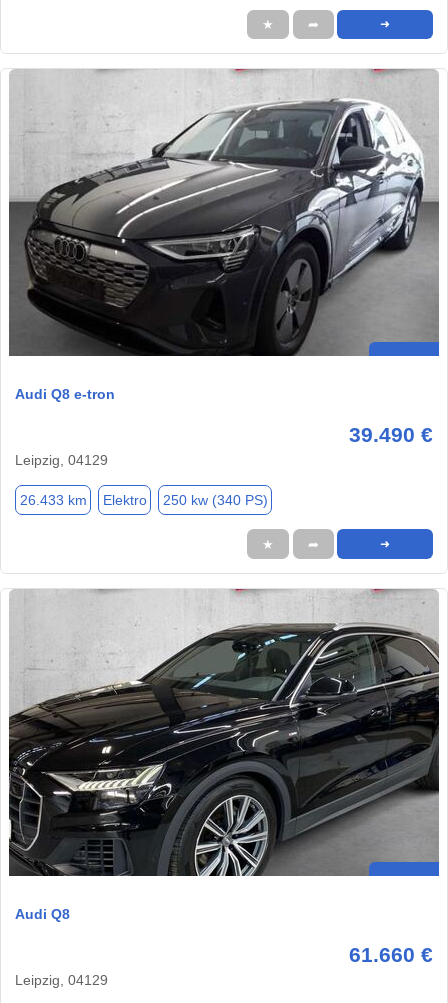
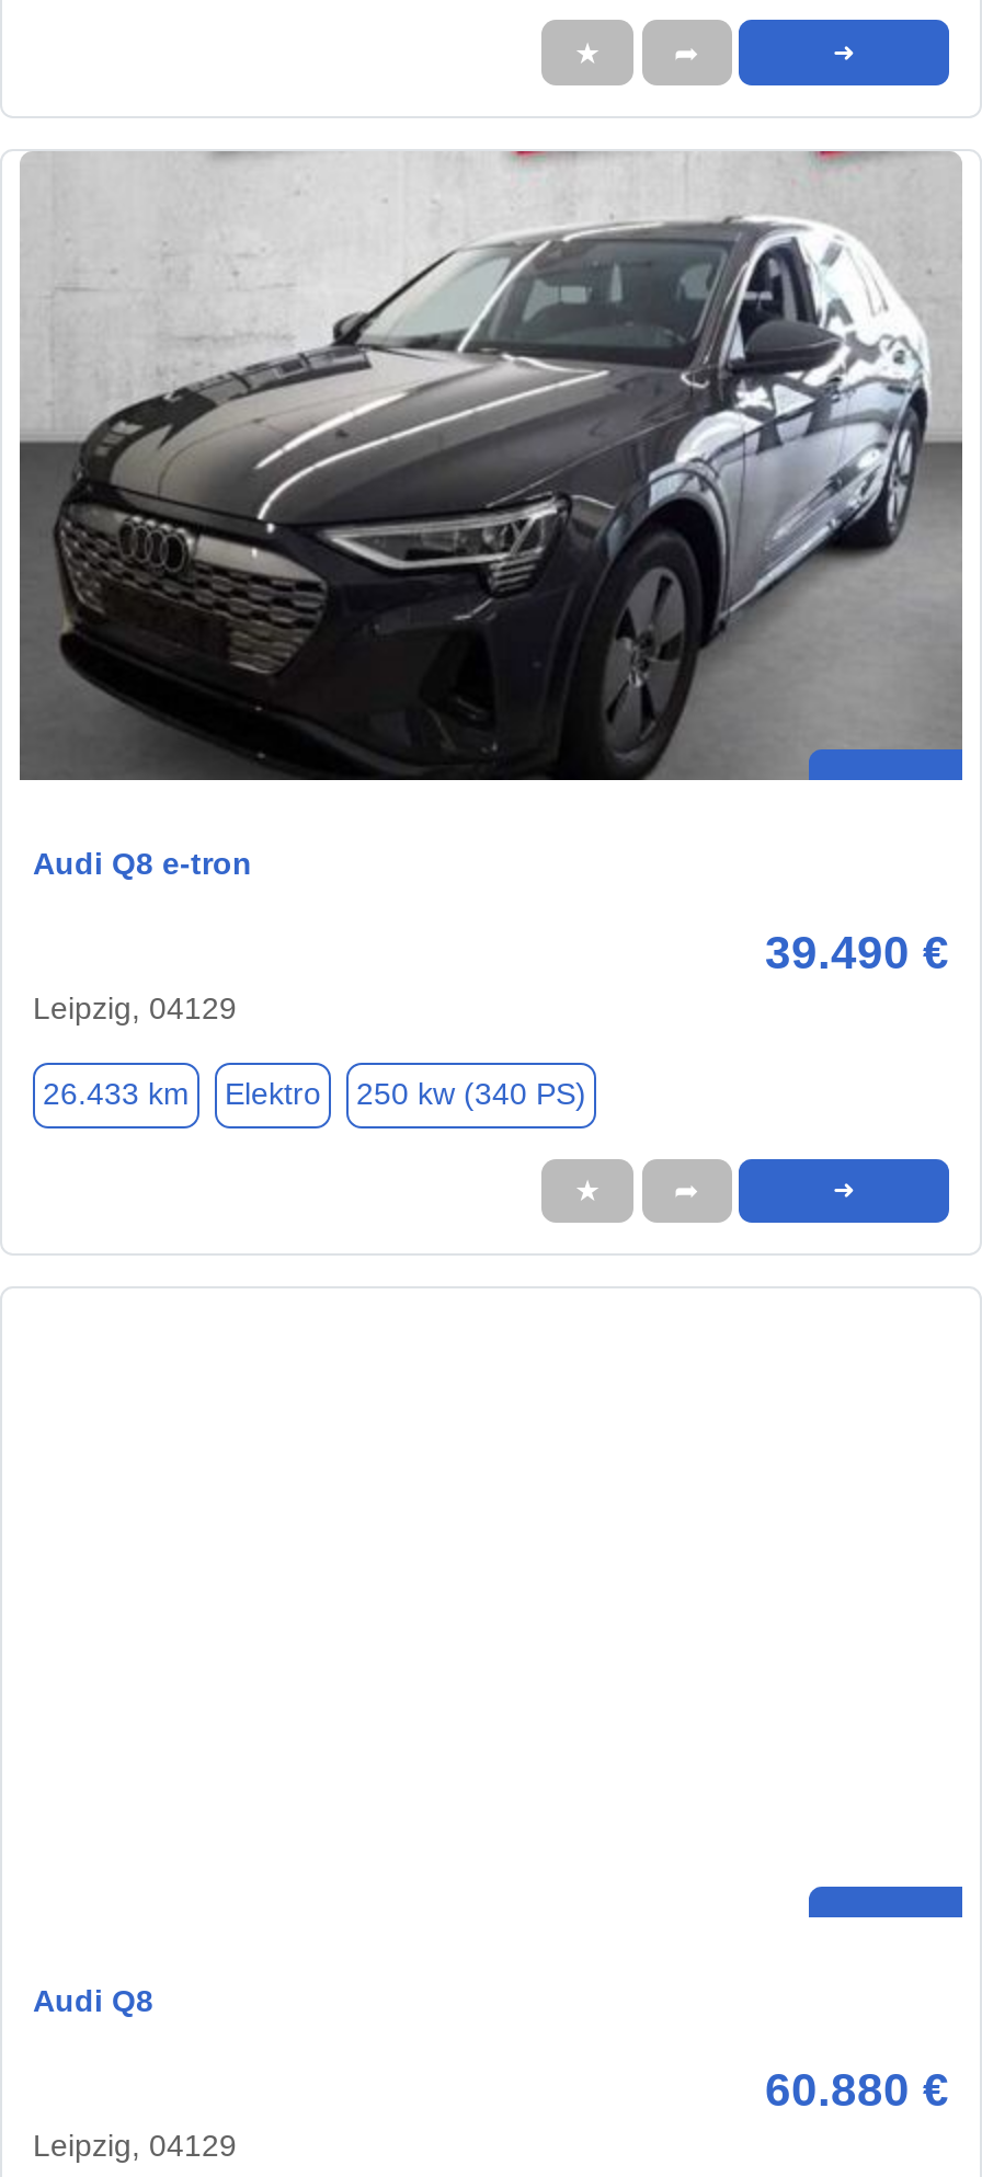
- [image]

- 61.660 €
+ 60.880 €
